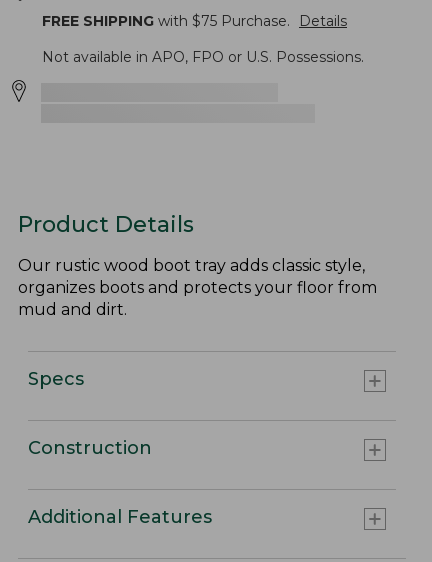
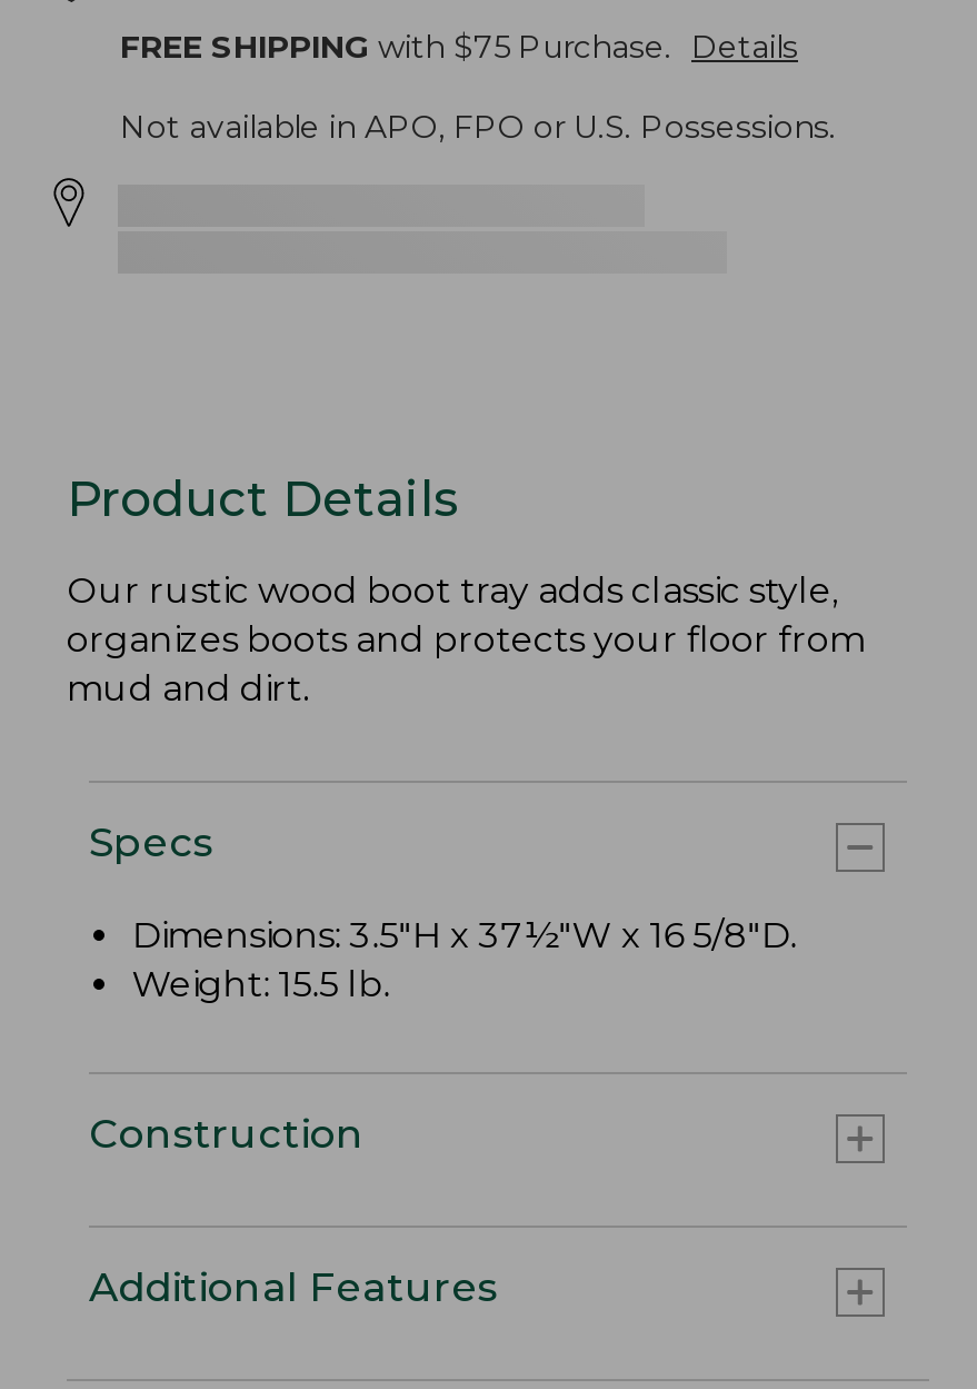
+ Dimensions: 3.5"H x 37½"W x 16 5/8"D.
+ Weight: 15.5 lb.
